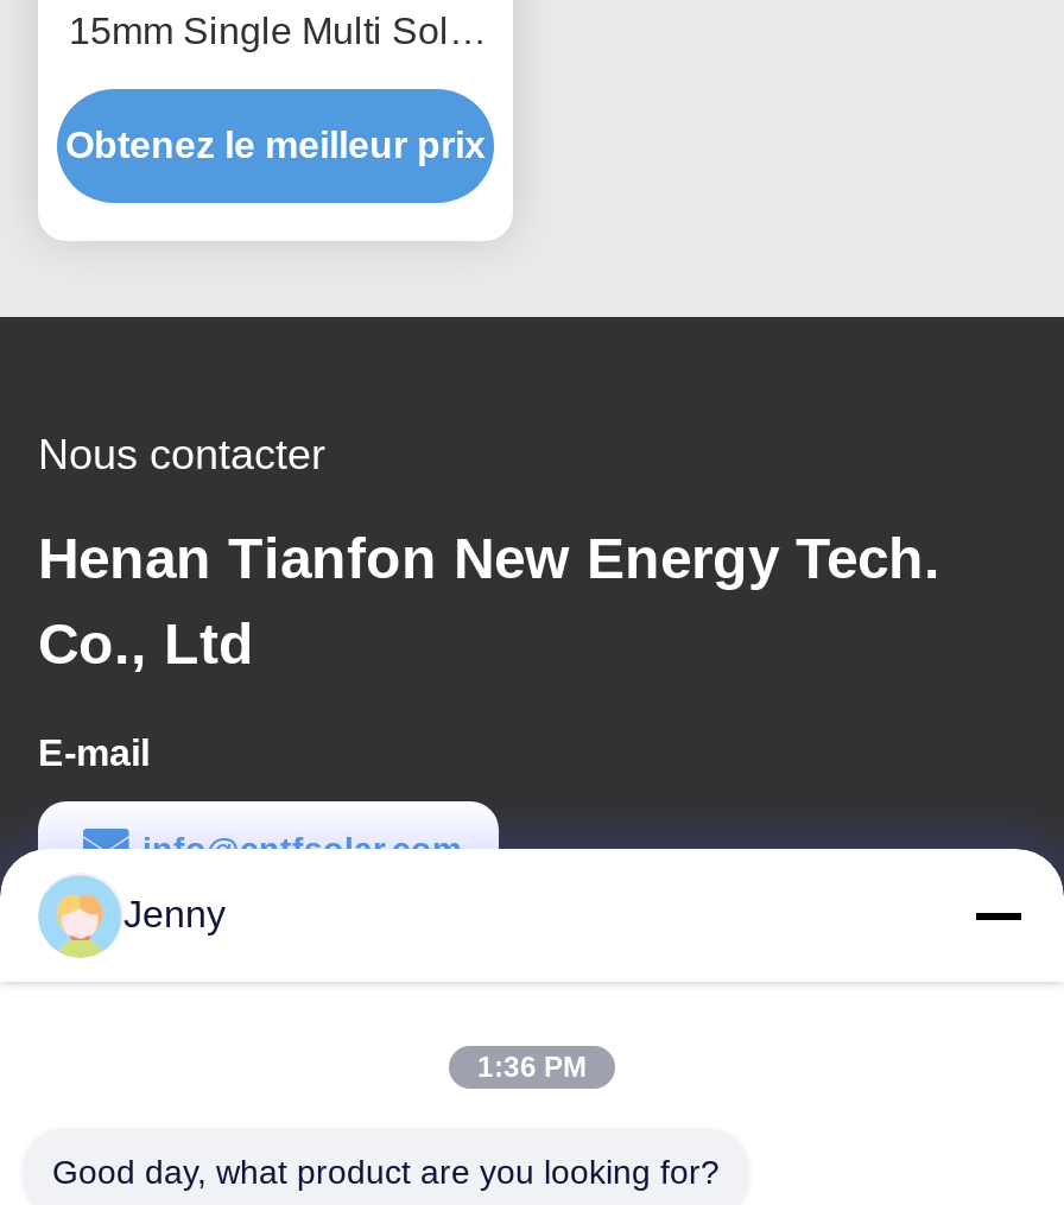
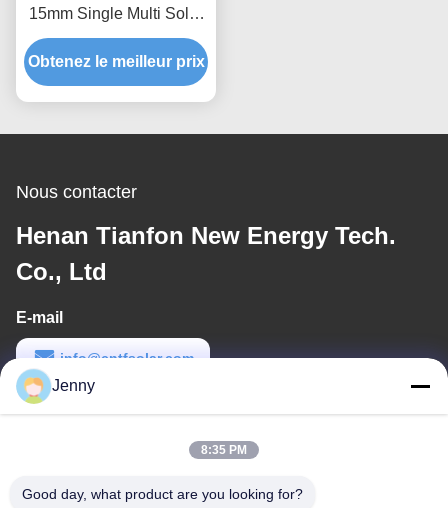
- 1:36 PM
+ 8:35 PM
